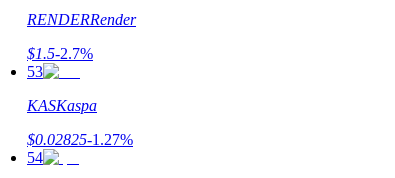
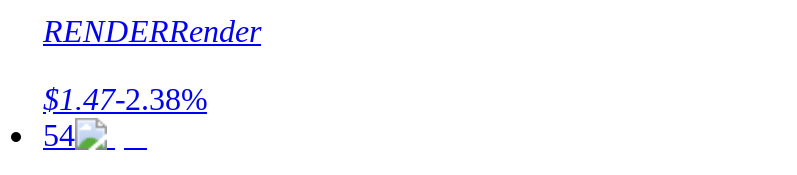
- $1.5-2.7%
- 53
- KASKaspa
- $0.02825-1.27%
+ $1.47-2.38%
